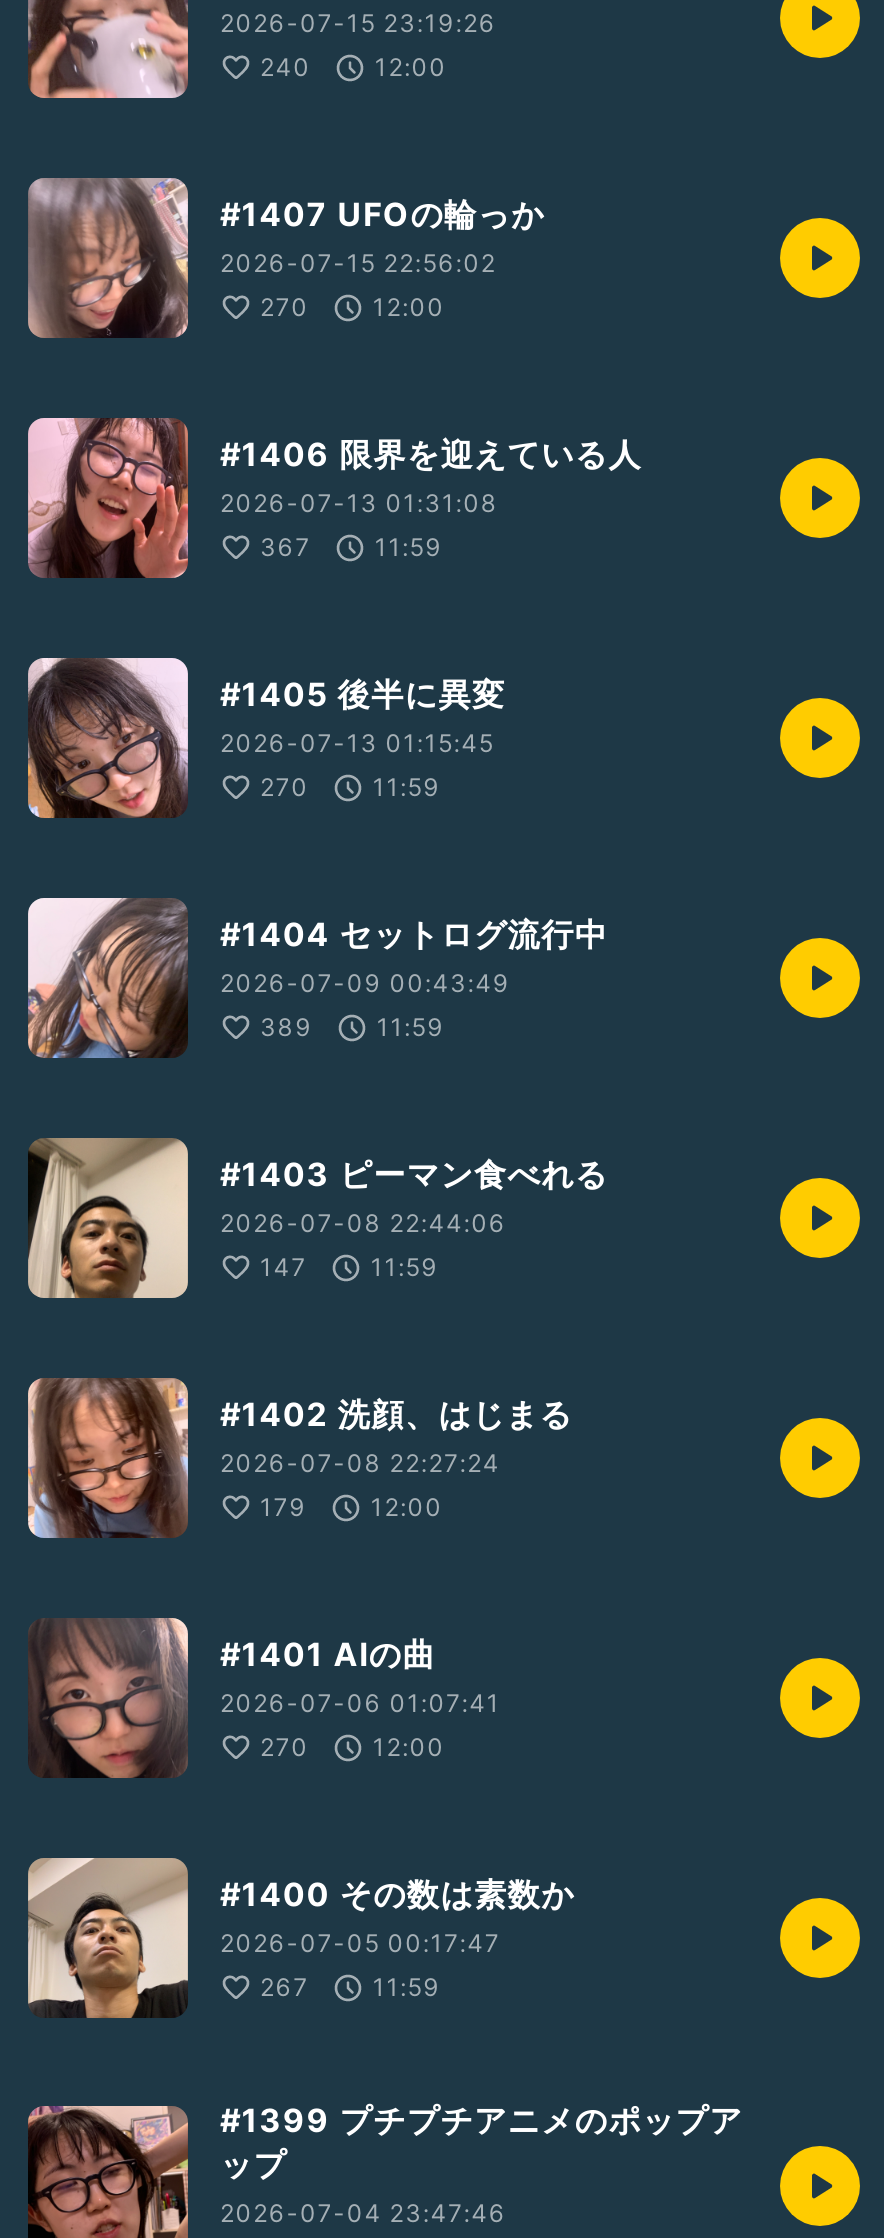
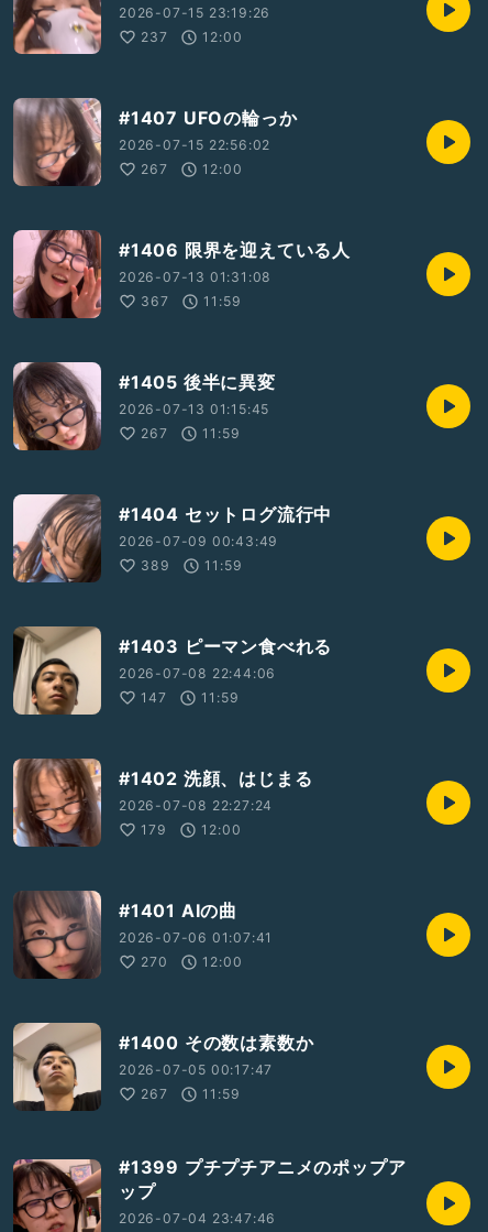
- 240
+ 237

- 270
+ 267

- 270
+ 267
